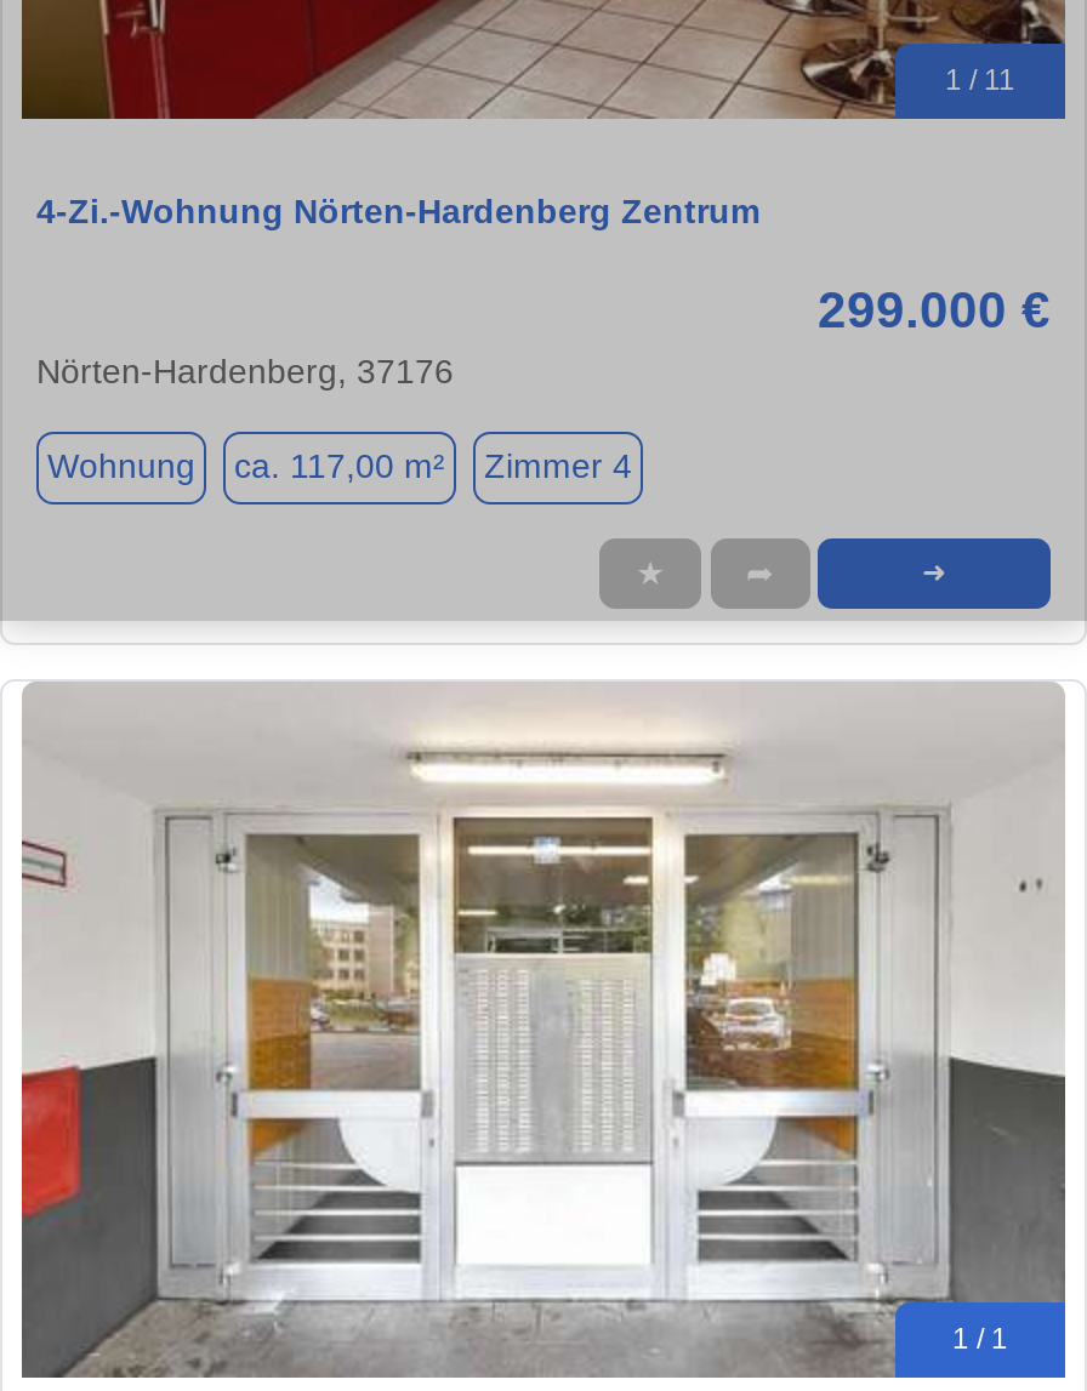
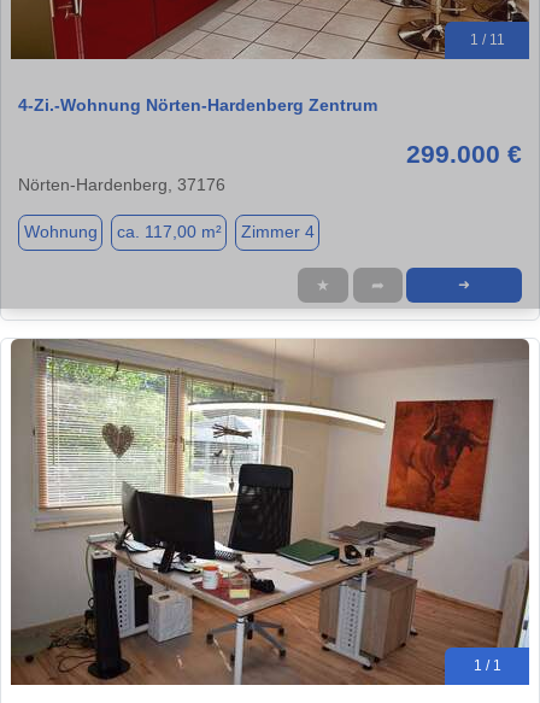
- [image]
+ [image]
